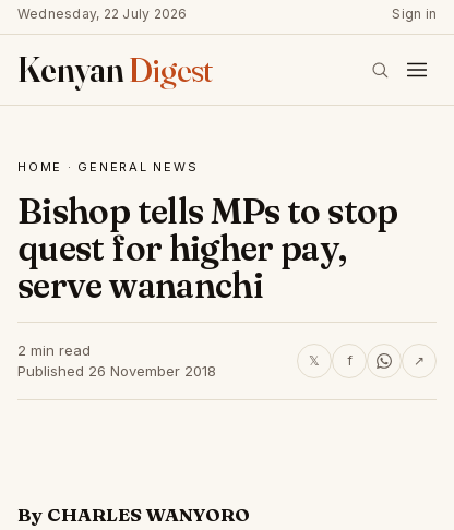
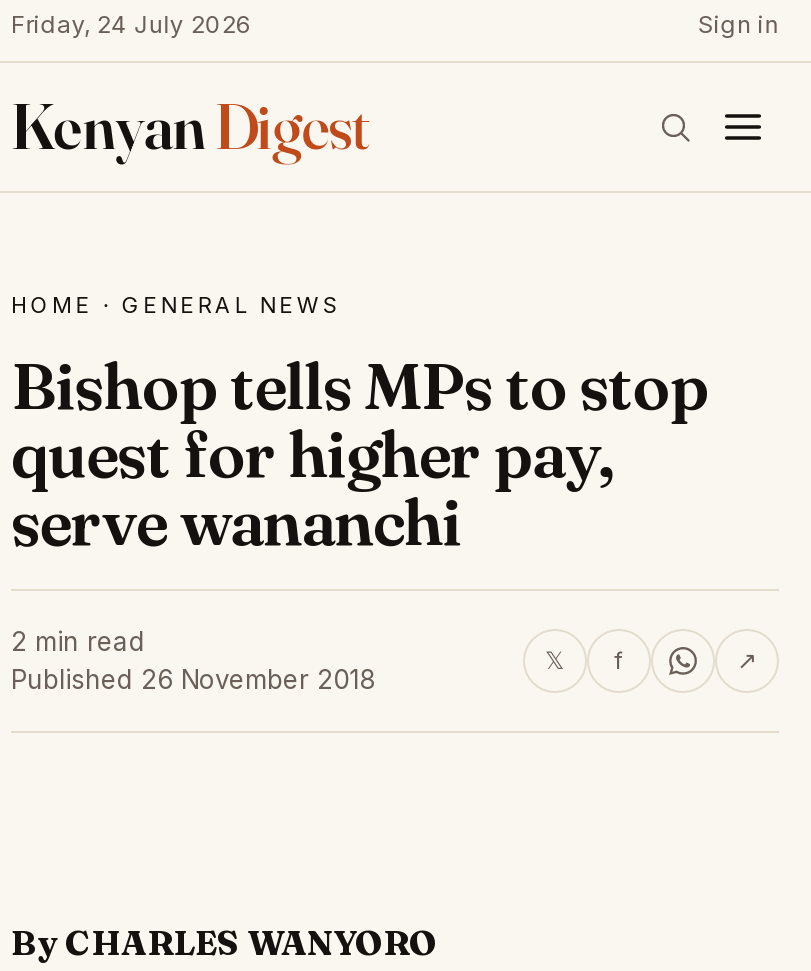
- Wednesday, 22 July 2026
+ Friday, 24 July 2026
